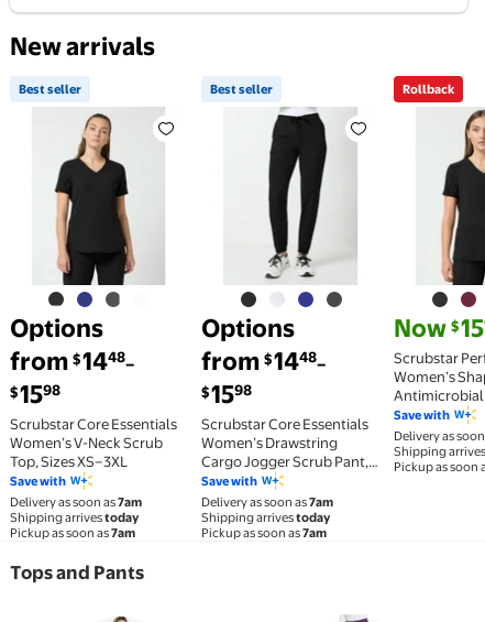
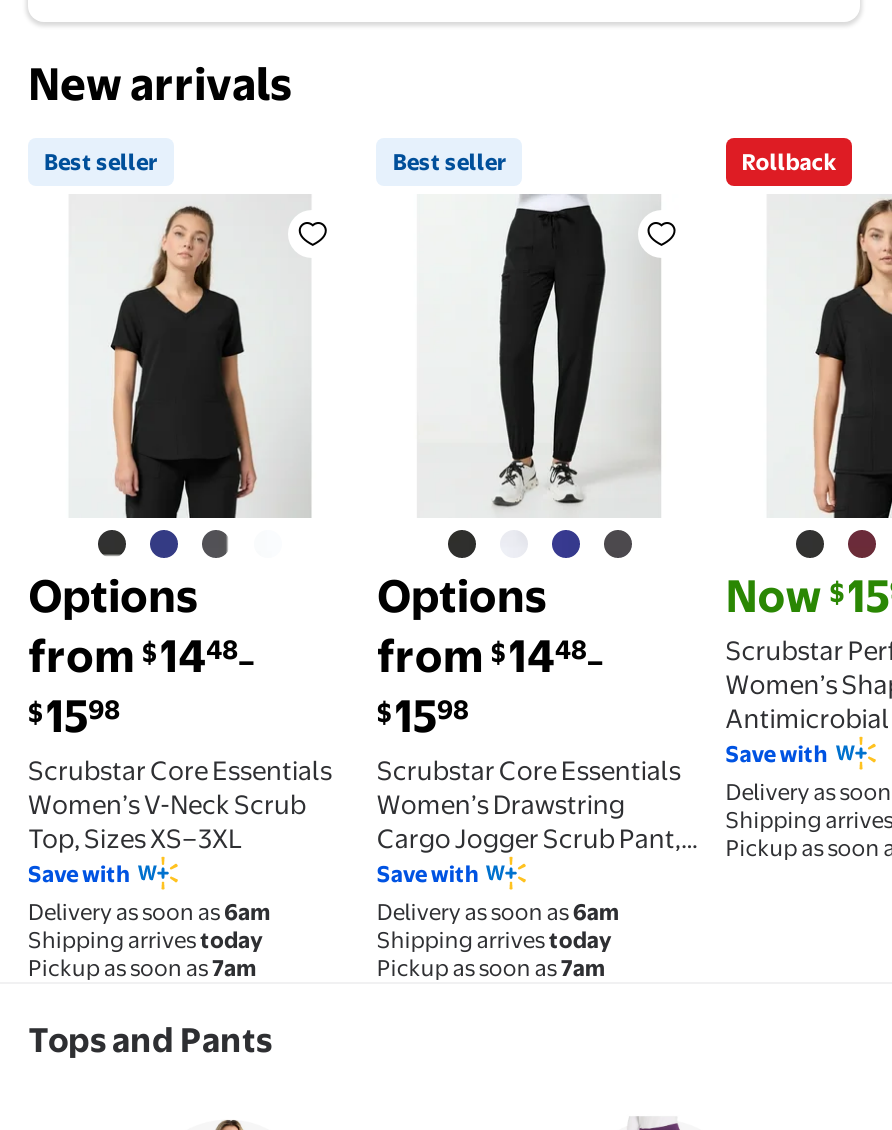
- Delivery as soon as 7am
+ Delivery as soon as 6am

- Delivery as soon as 7am
+ Delivery as soon as 6am
